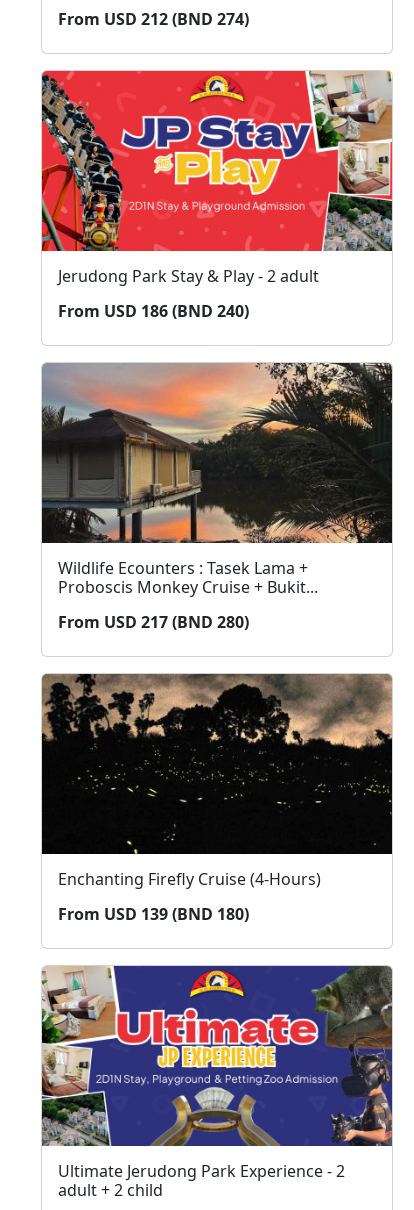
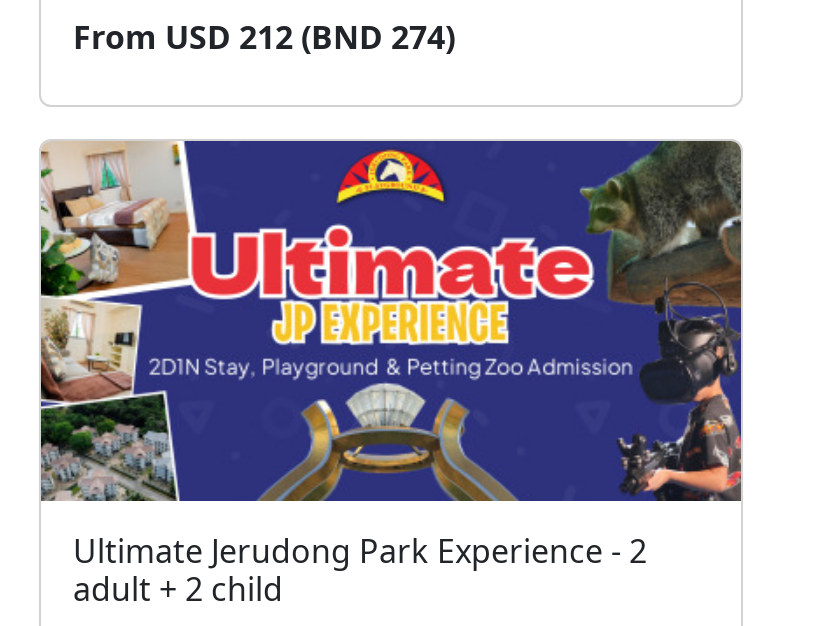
- [image]
- Jerudong Park Stay & Play - 2 adult
- From USD 186 (BND 240)

- [image]
- Wildlife Ecounters : Tasek Lama +
- Proboscis Monkey Cruise + Bukit...
- From USD 217 (BND 280)

- [image]
- Enchanting Firefly Cruise (4-Hours)
- From USD 139 (BND 180)
